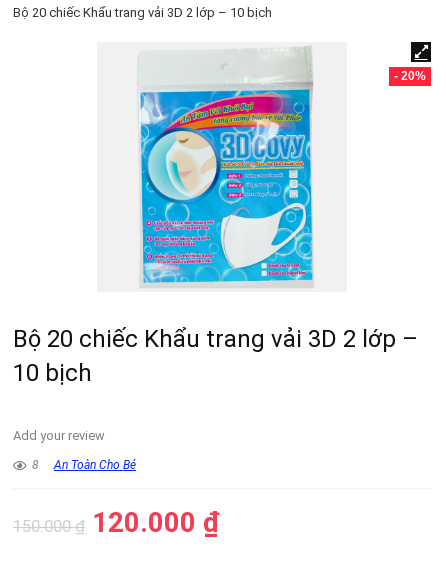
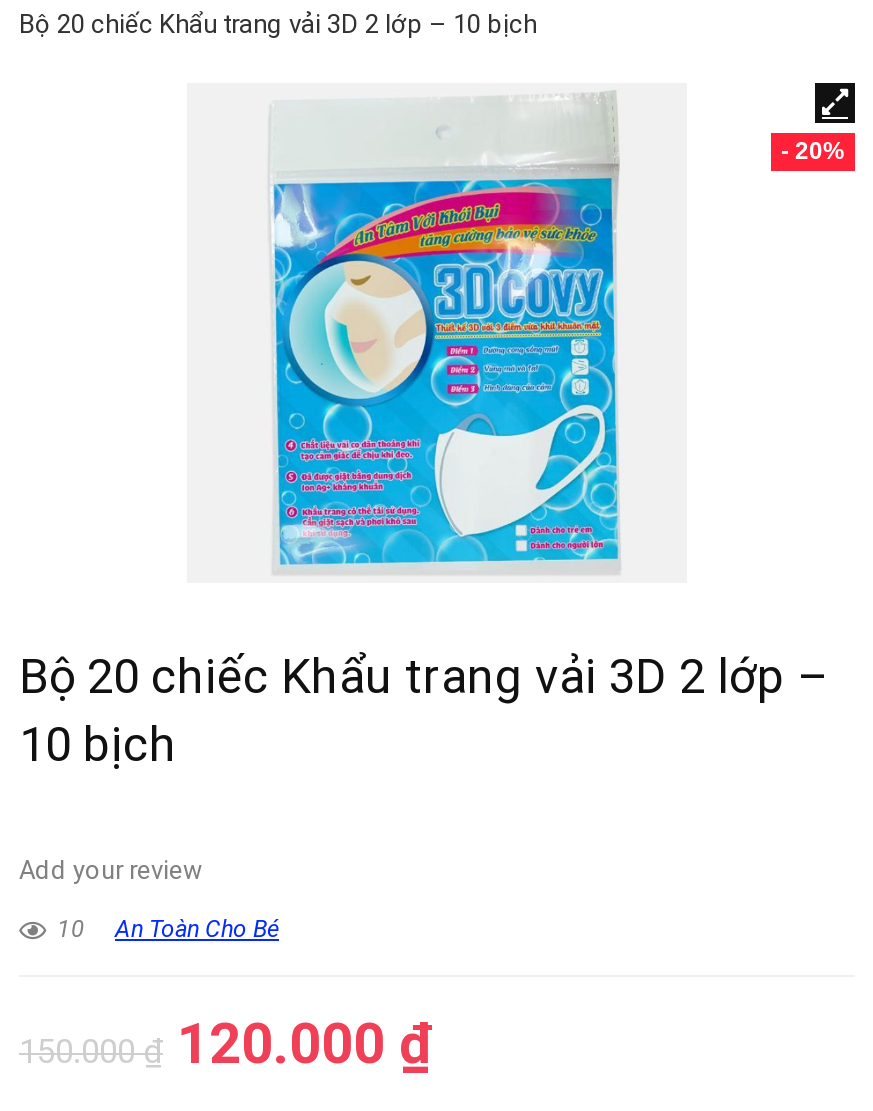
- 8 An Toàn Cho Bé
+ 10 An Toàn Cho Bé
